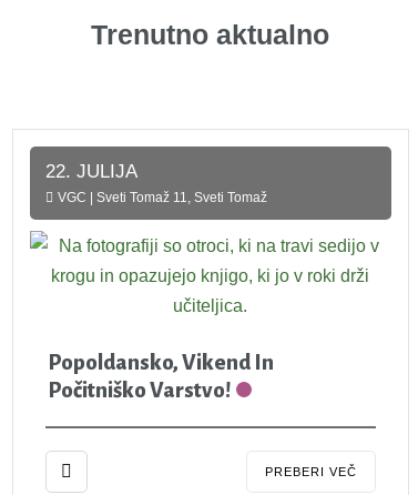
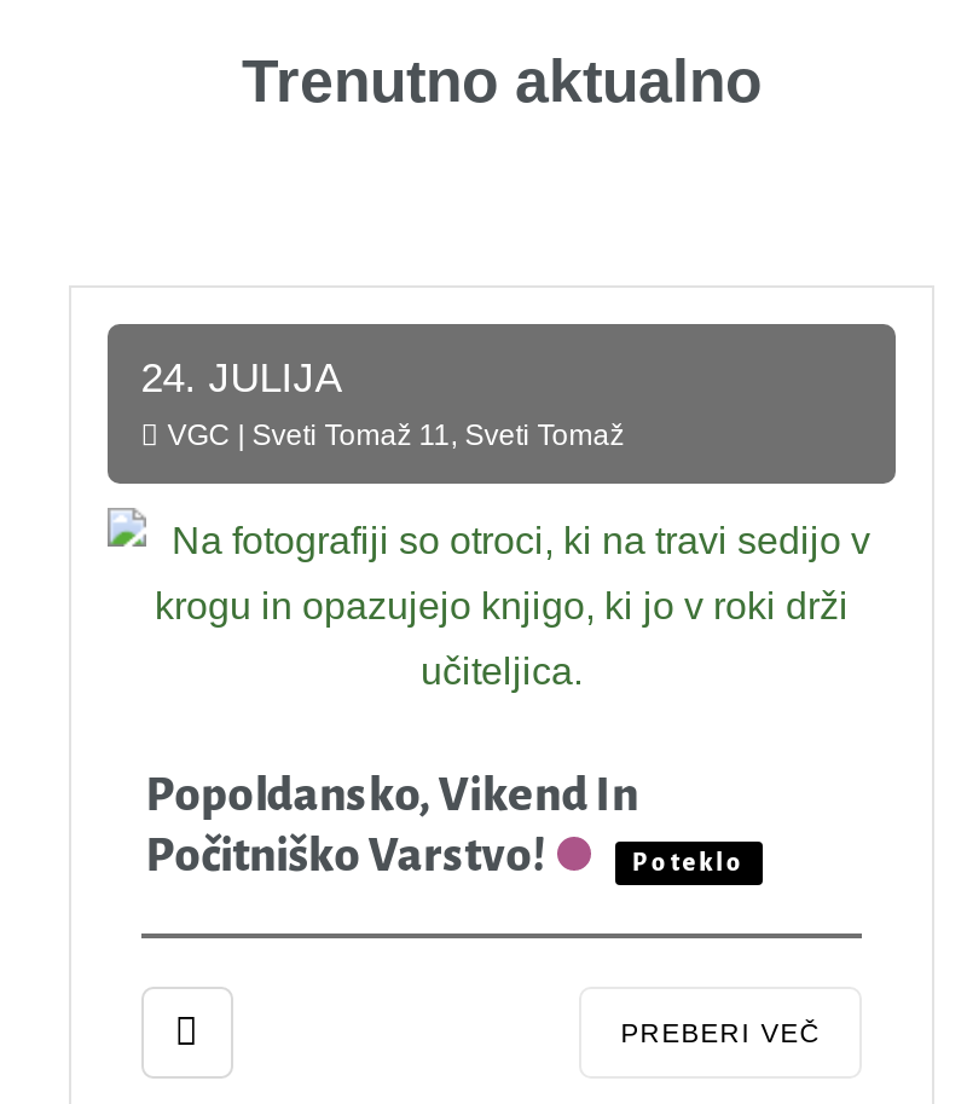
- 22. JULIJA
+ 24. JULIJA

+ Poteklo
